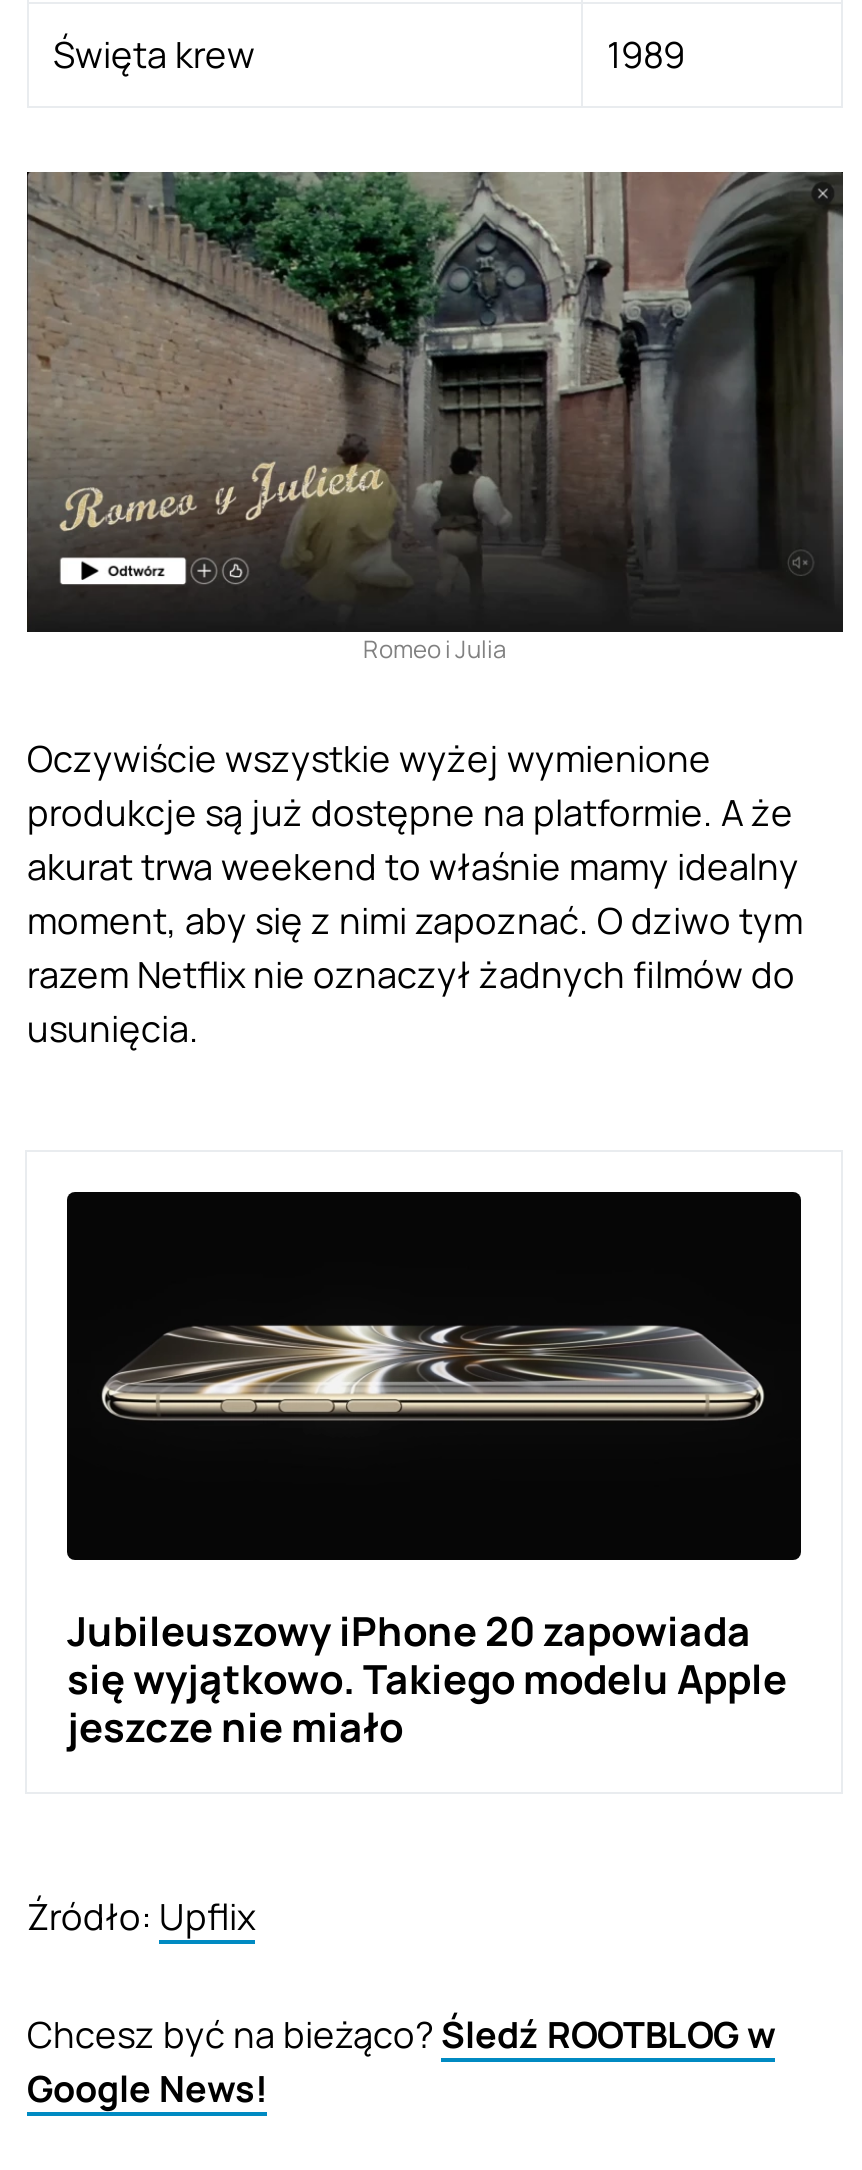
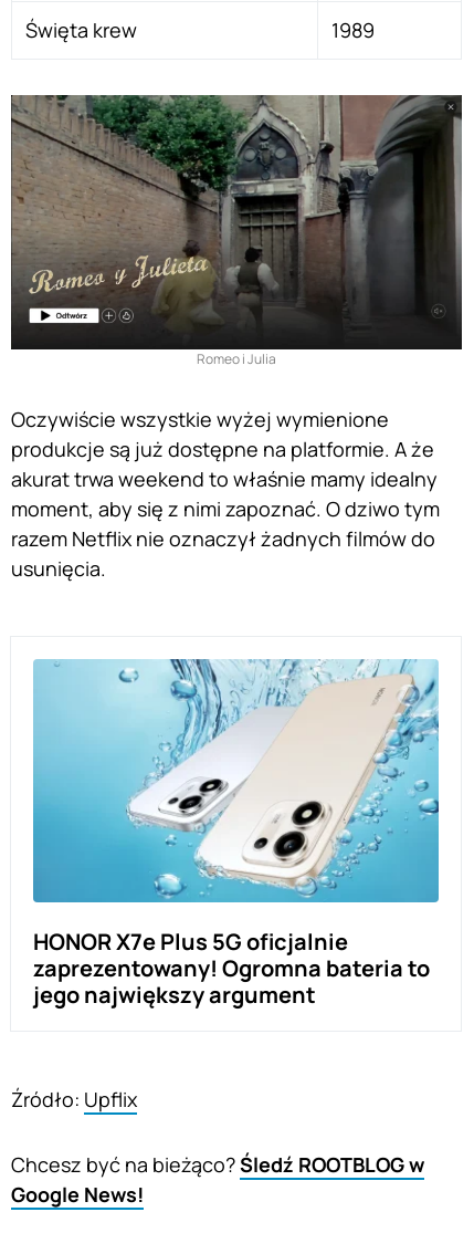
- [image]
- Jubileuszowy iPhone 20 zapowiada
- się wyjątkowo. Takiego modelu Apple
- jeszcze nie miało
+ [image]
+ HONOR X7e Plus 5G oficjalnie
+ zaprezentowany! Ogromna bateria to
+ jego największy argument
